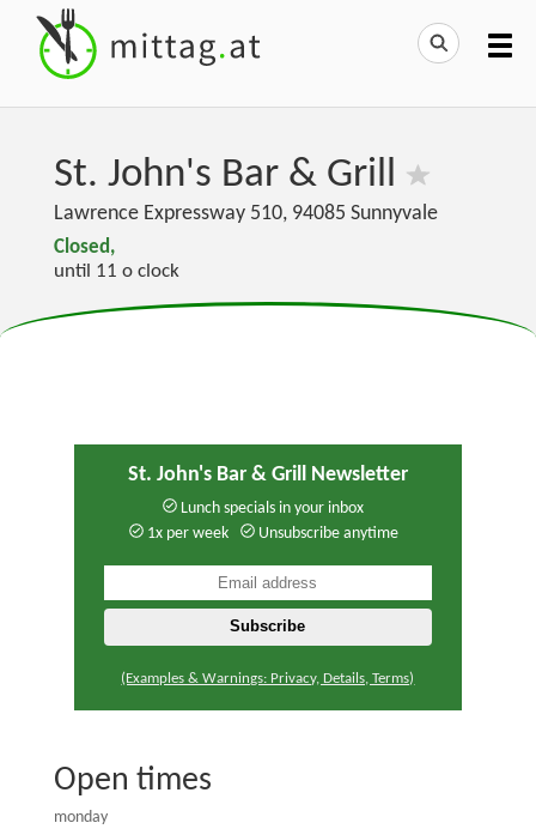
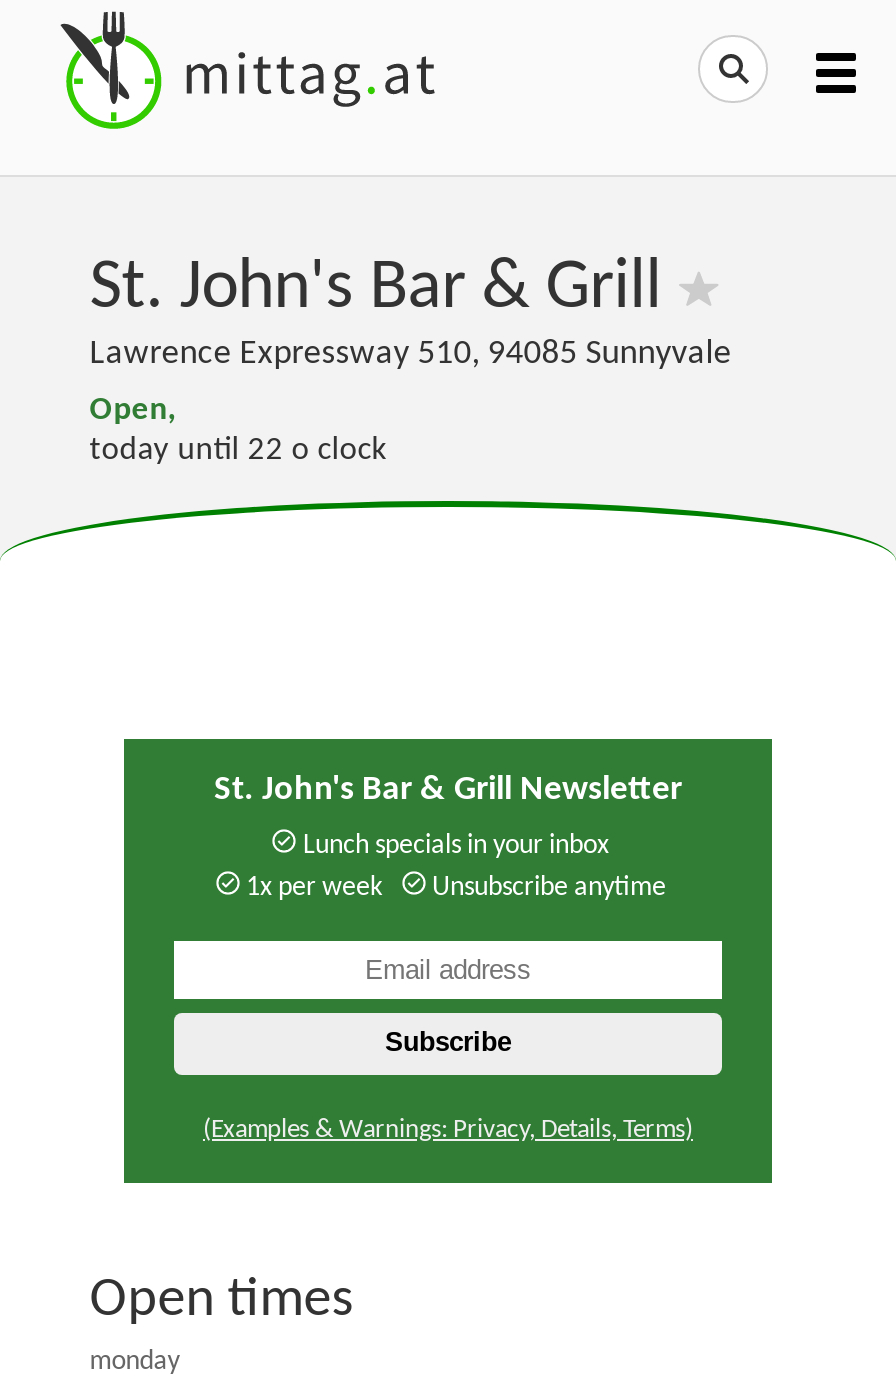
- Closed,
- until 11 o clock
+ Open,
+ today until 22 o clock
